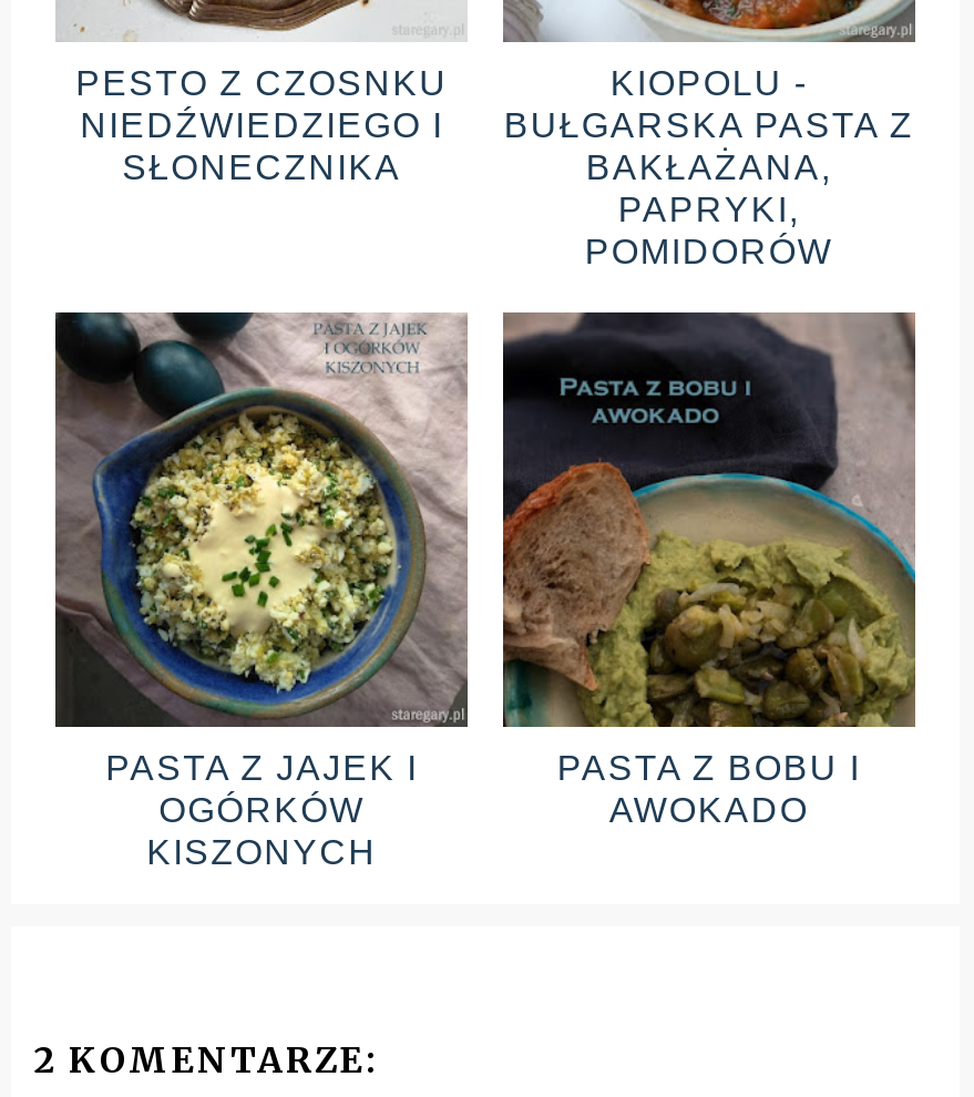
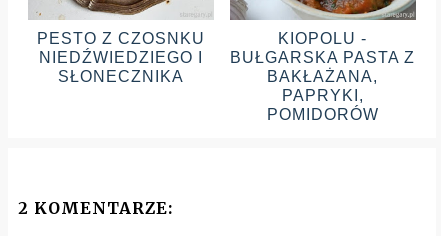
- [image]
- PASTA Z JAJEK I
- OGÓRKÓW
- KISZONYCH

- [image]
- PASTA Z BOBU I
- AWOKADO
